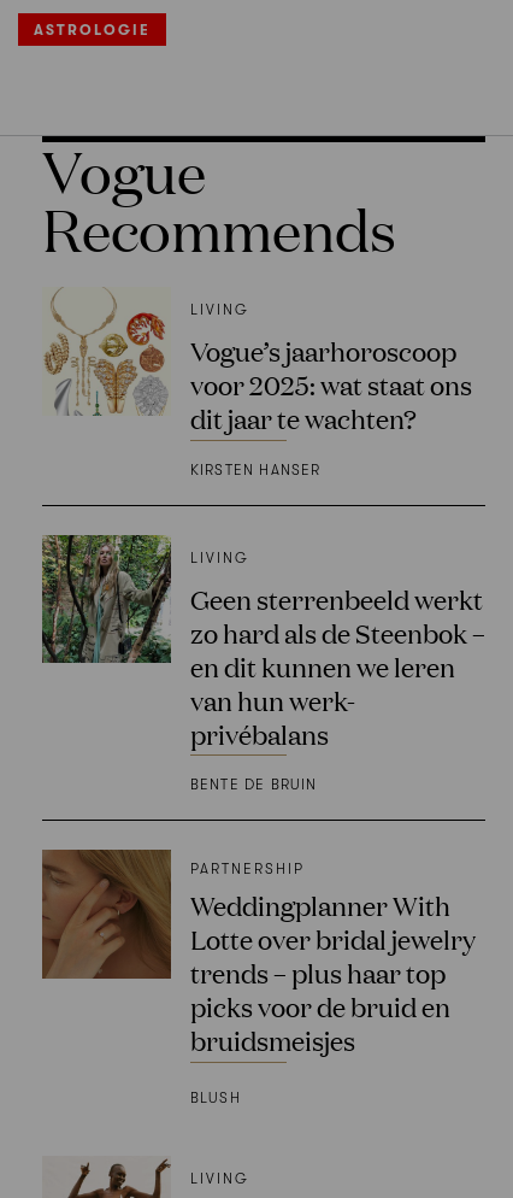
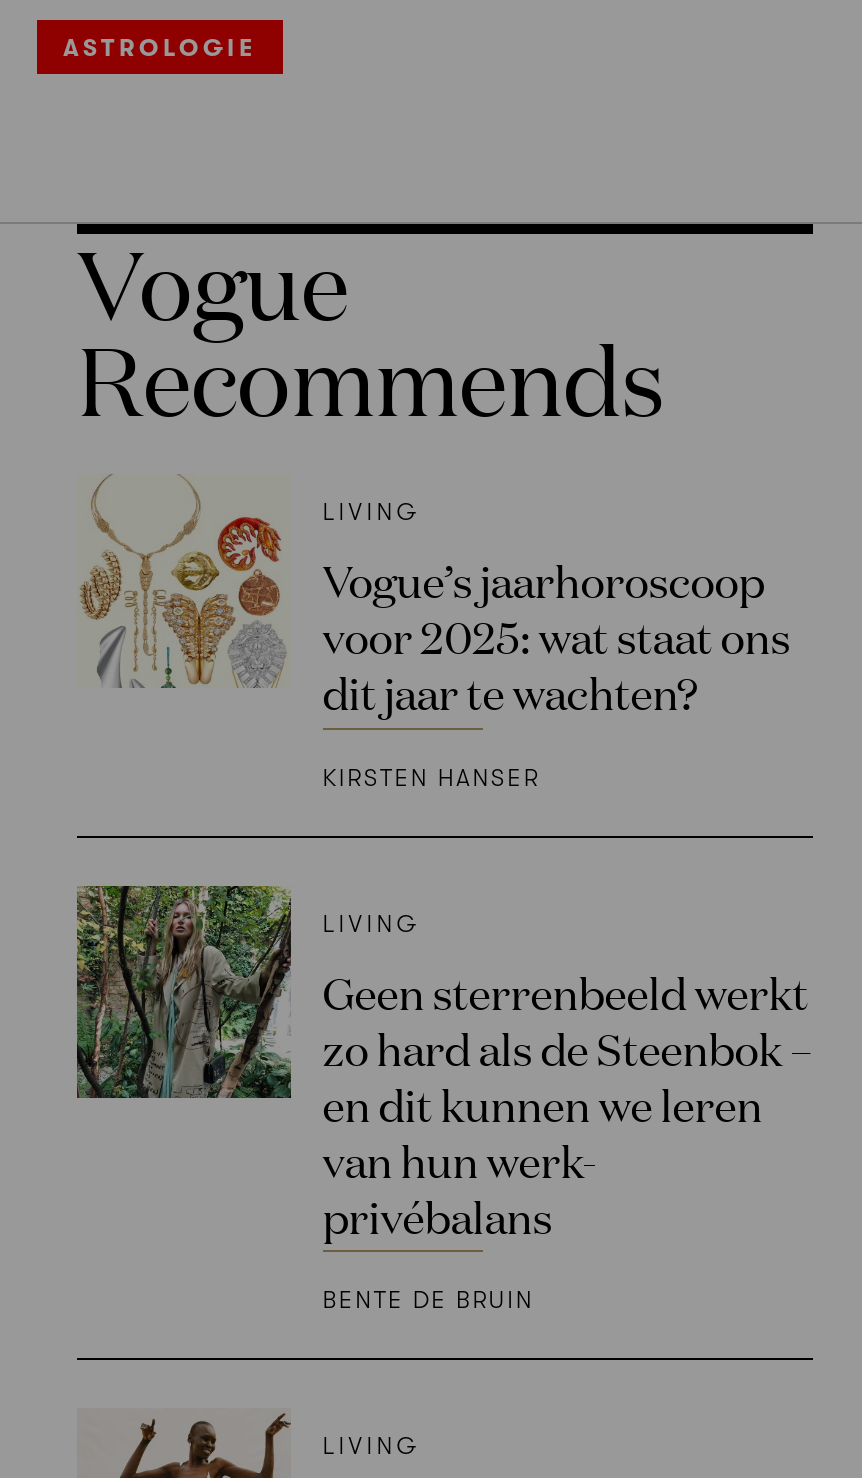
- [image]
- PARTNERSHIP
- Weddingplanner With
- Lotte over bridal jewelry
- trends – plus haar top
- picks voor de bruid en
- bruidsmeisjes
- BLUSH
